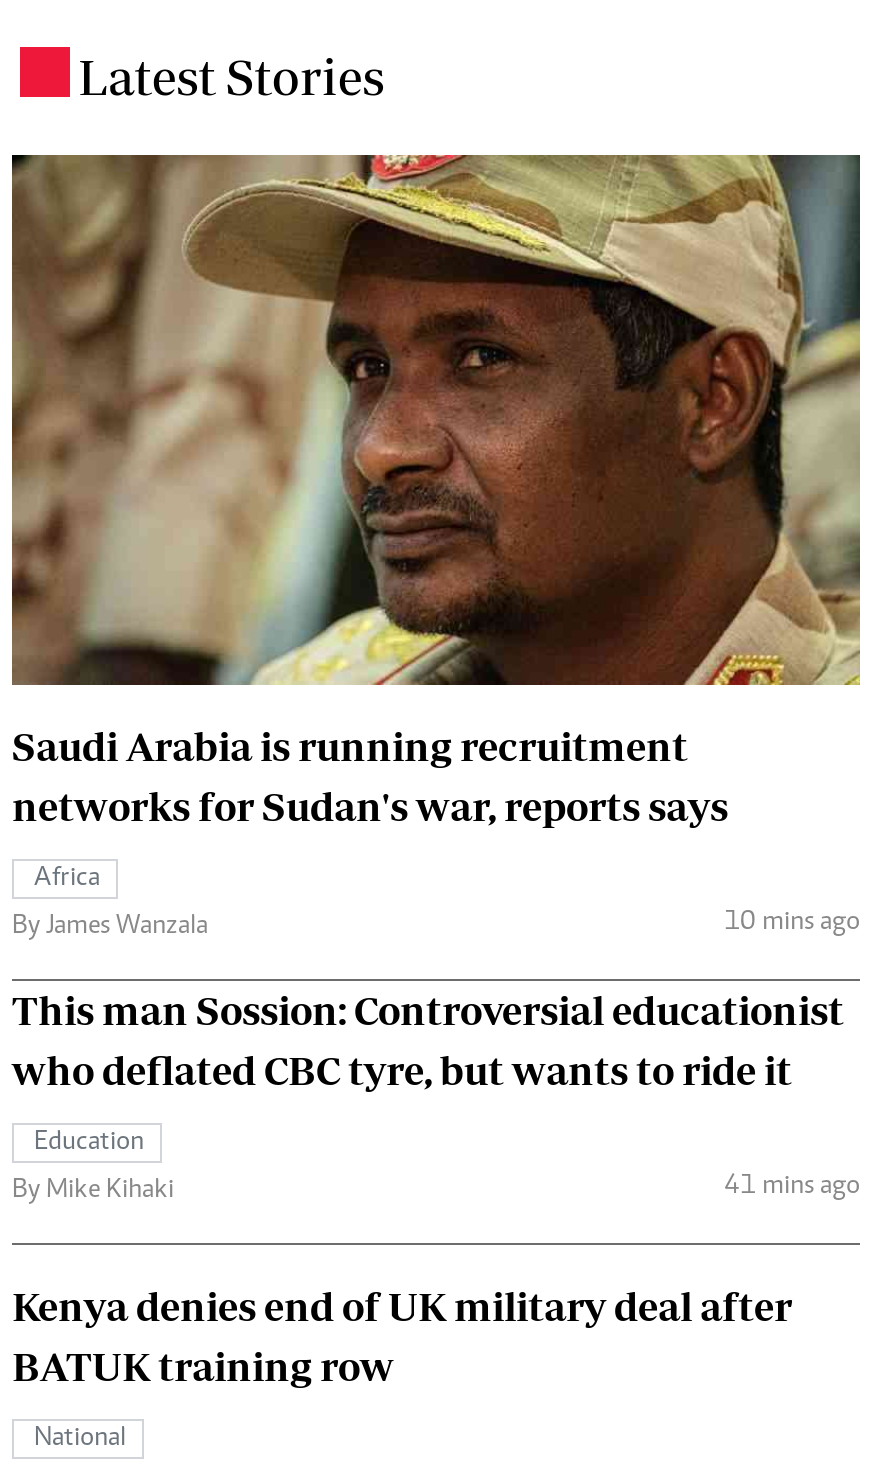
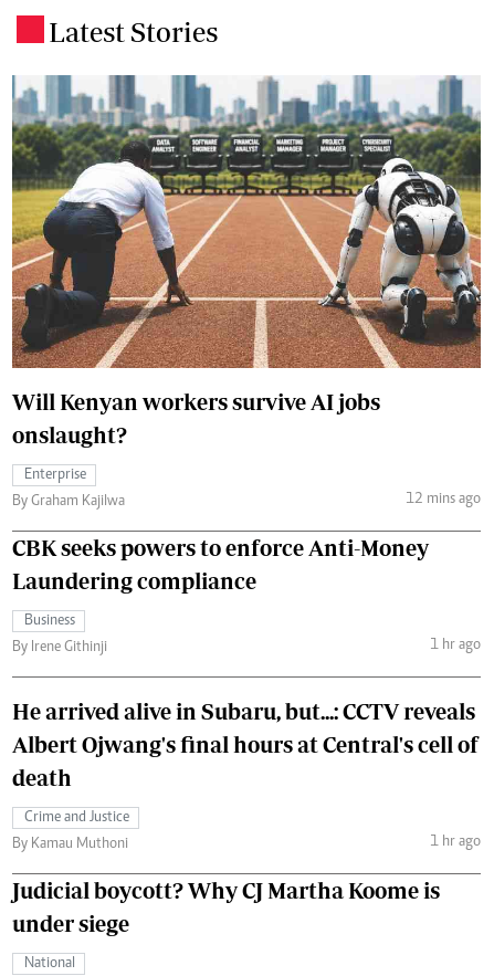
- [image]
- Saudi Arabia is running recruitment
- networks for Sudan's war, reports says
- Africa
- By James Wanzala
- 10 mins ago
- This man Sossion: Controversial educationist
- who deflated CBC tyre, but wants to ride it
- Education
- By Mike Kihaki
- 41 mins ago
- Kenya denies end of UK military deal after
- BATUK training row
+ [image]
+ Will Kenyan workers survive AI jobs
+ onslaught?
+ Enterprise
+ By Graham Kajilwa
+ 12 mins ago
+ CBK seeks powers to enforce Anti-Money
+ Laundering compliance
+ Business
+ By Irene Githinji
+ 1 hr ago
+ He arrived alive in Subaru, but...: CCTV reveals
+ Albert Ojwang's final hours at Central's cell of
+ death
+ Crime and Justice
+ By Kamau Muthoni
+ 1 hr ago
+ Judicial boycott? Why CJ Martha Koome is
+ under siege
